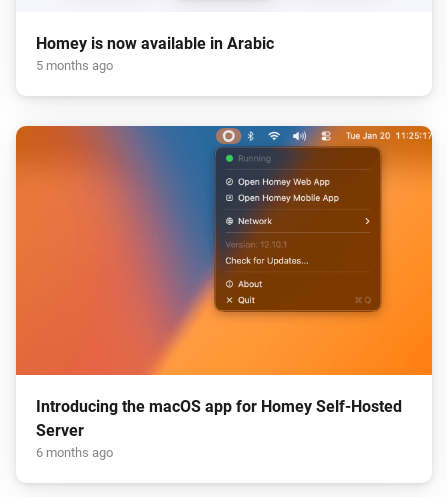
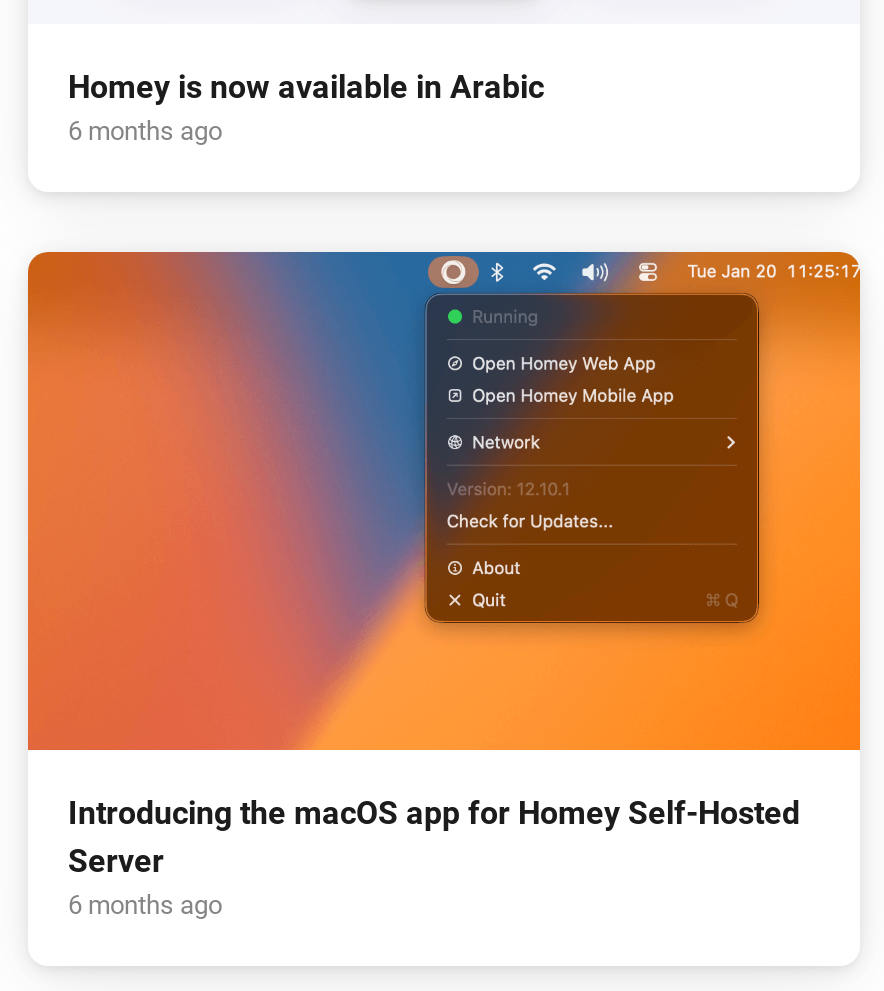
- 5 months ago
+ 6 months ago
